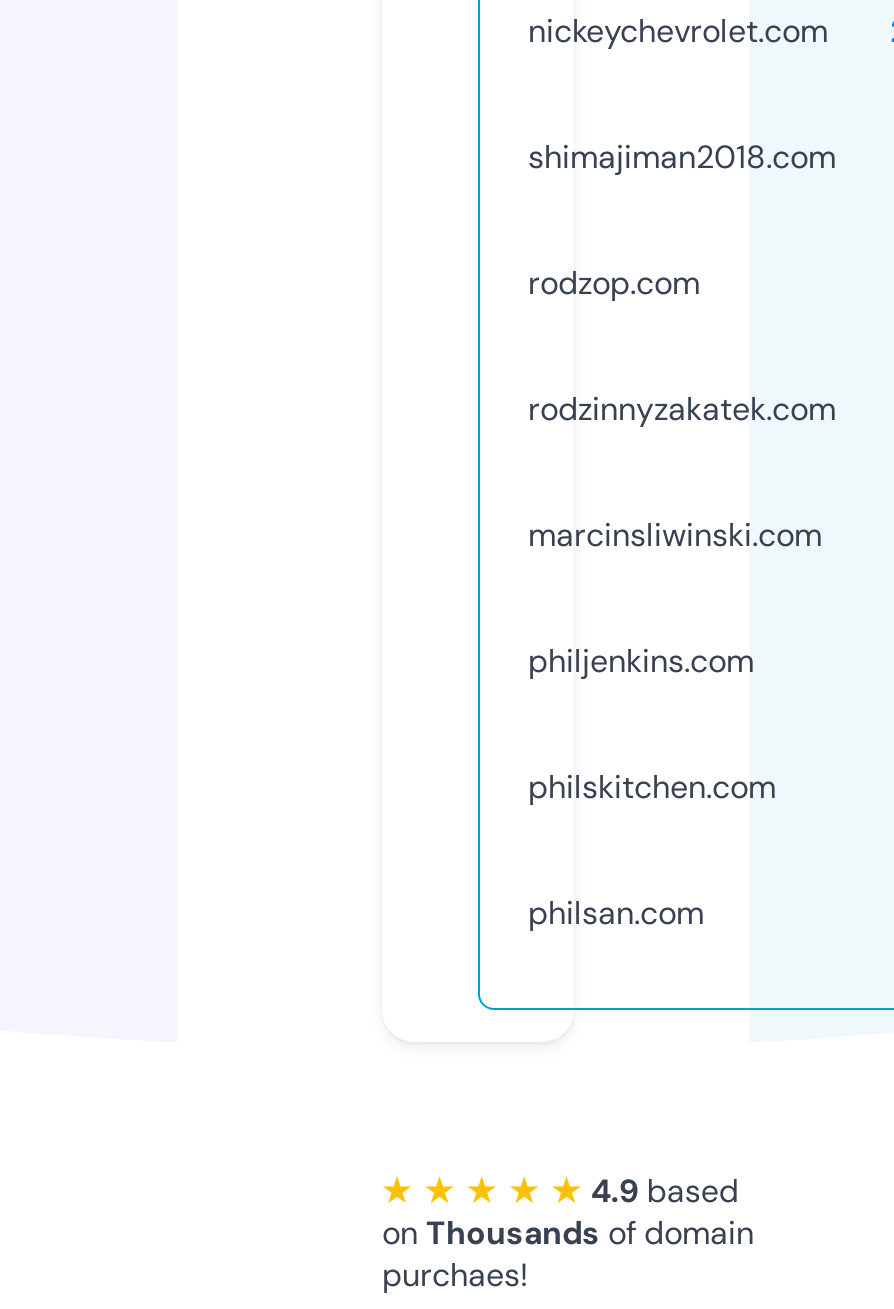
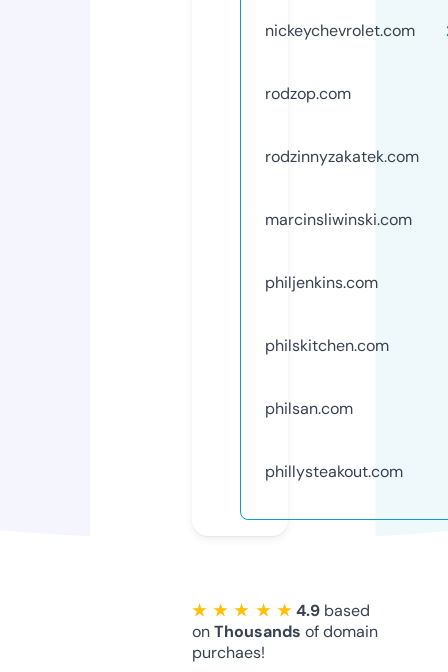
- shimajiman2018.com

moved up: rodzop.com | rodzinnyzakatek.com | marcinsliwinski.com | philjenkins.com | philskitchen.com | philsan.com

+ phillysteakout.com
